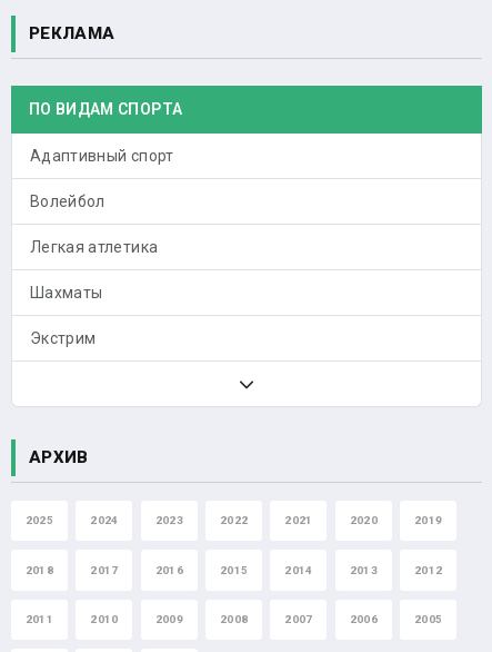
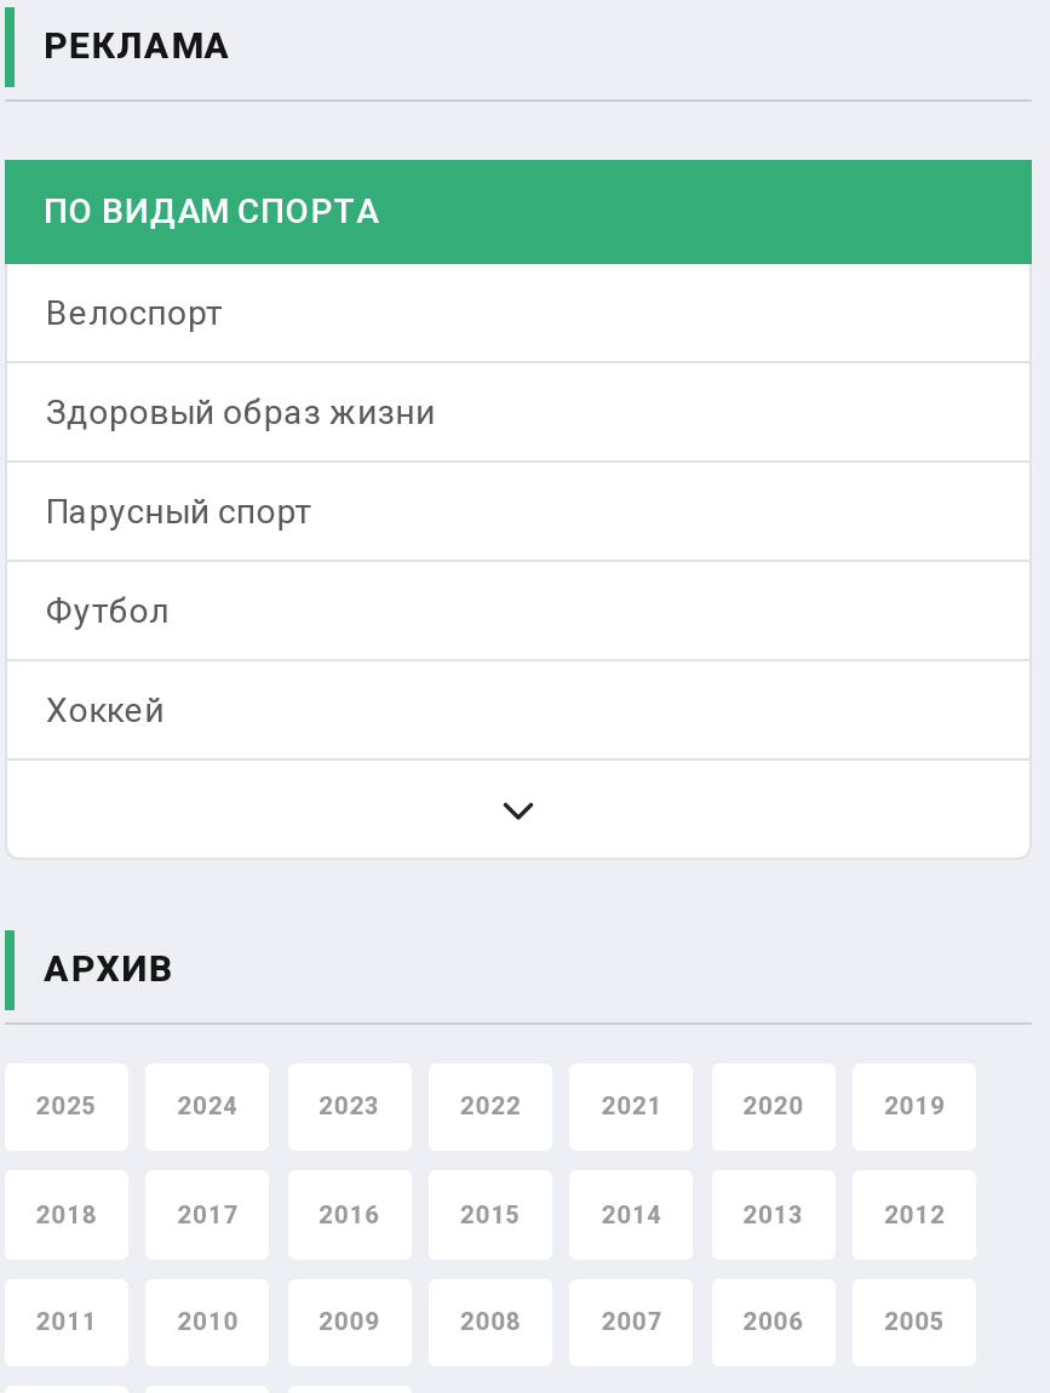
- Адаптивный спорт
+ Велоспорт

- Волейбол
+ Здоровый образ жизни

- Легкая атлетика
+ Парусный спорт

- Шахматы
+ Футбол

- Экстрим
+ Хоккей
